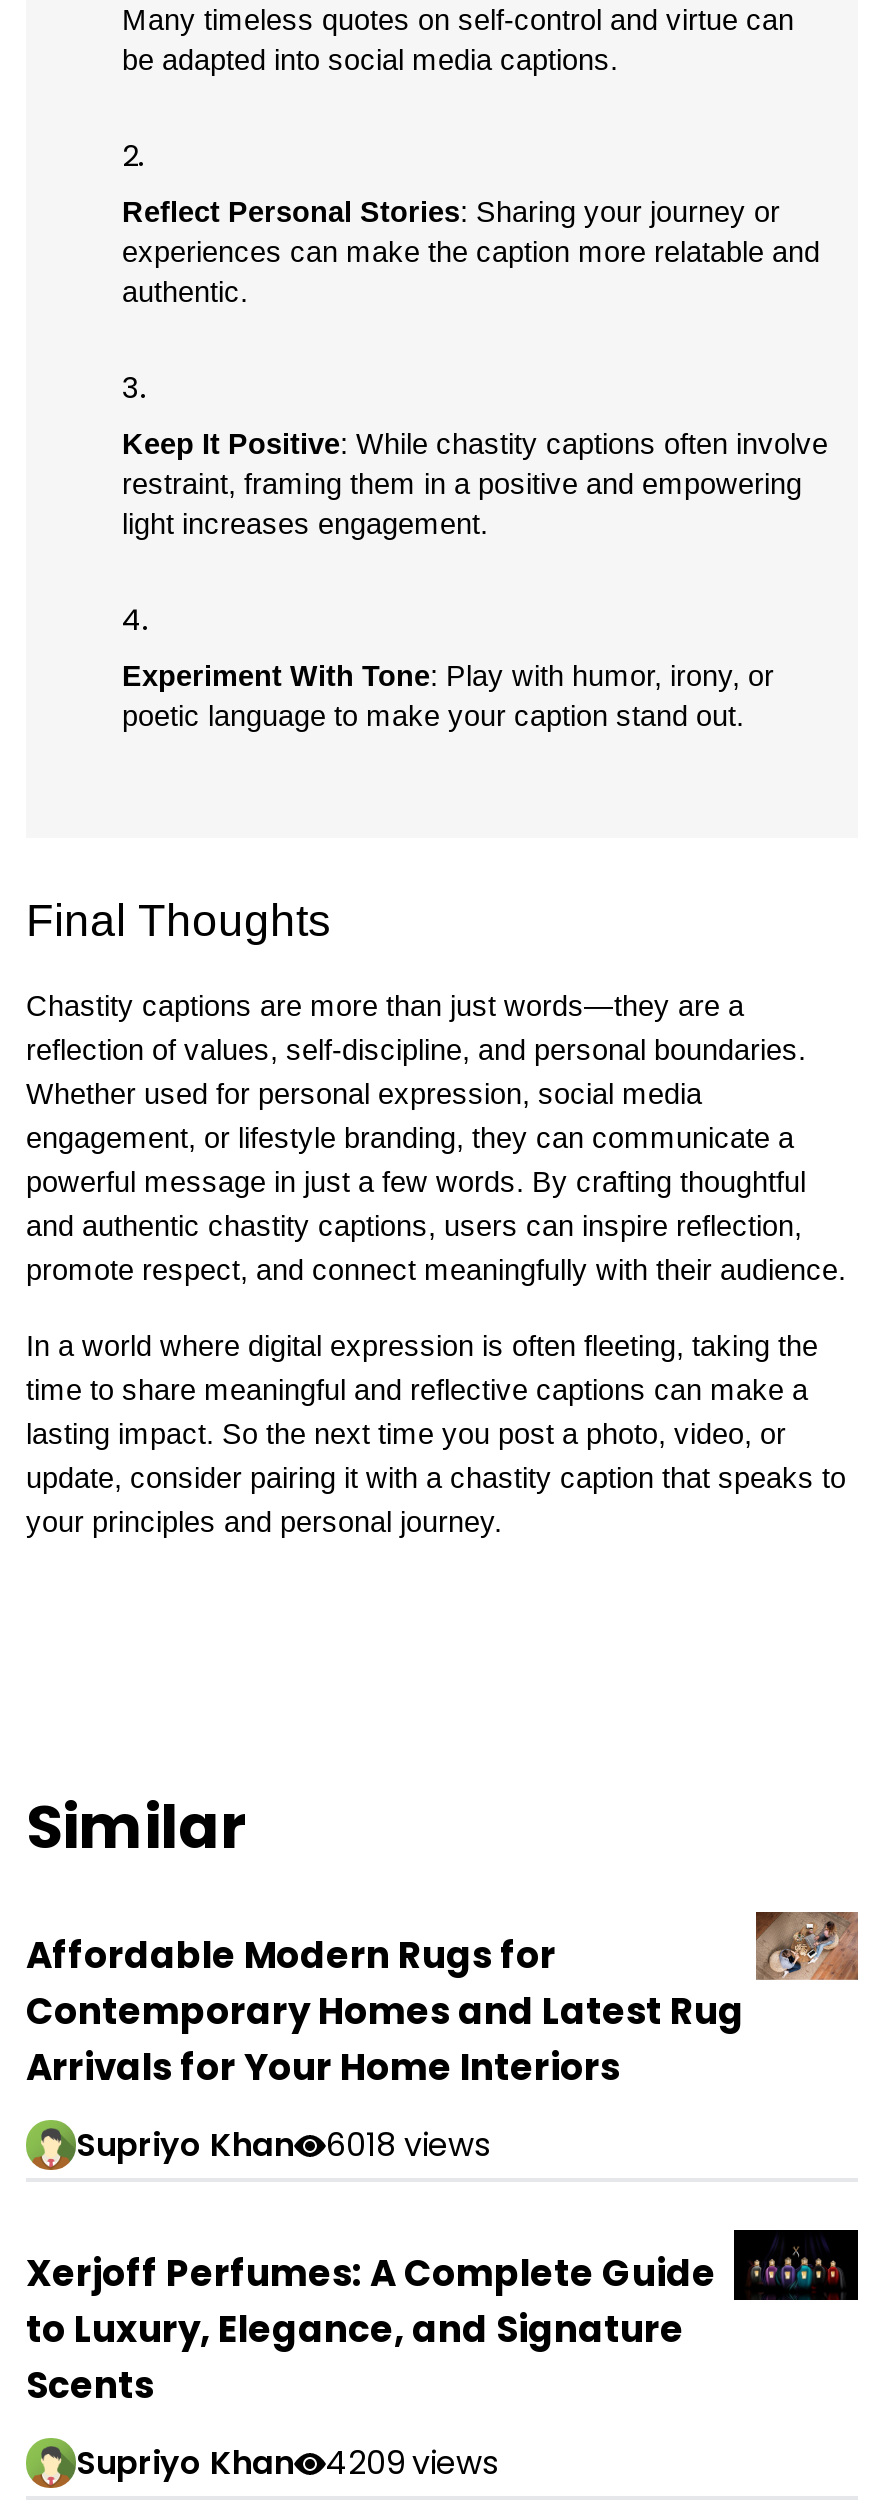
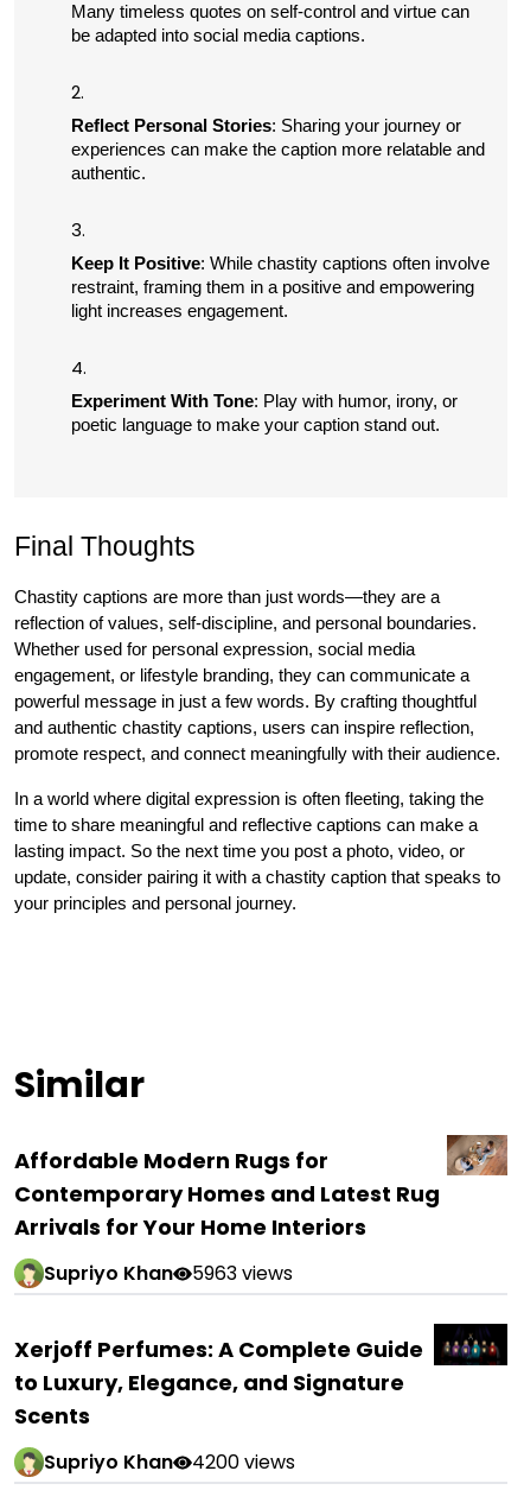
- Supriyo Khan 6018 views
+ Supriyo Khan 5963 views

- Supriyo Khan 4209 views
+ Supriyo Khan 4200 views
